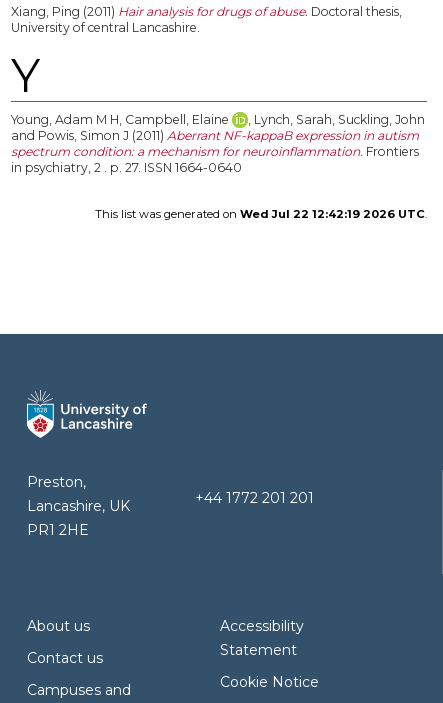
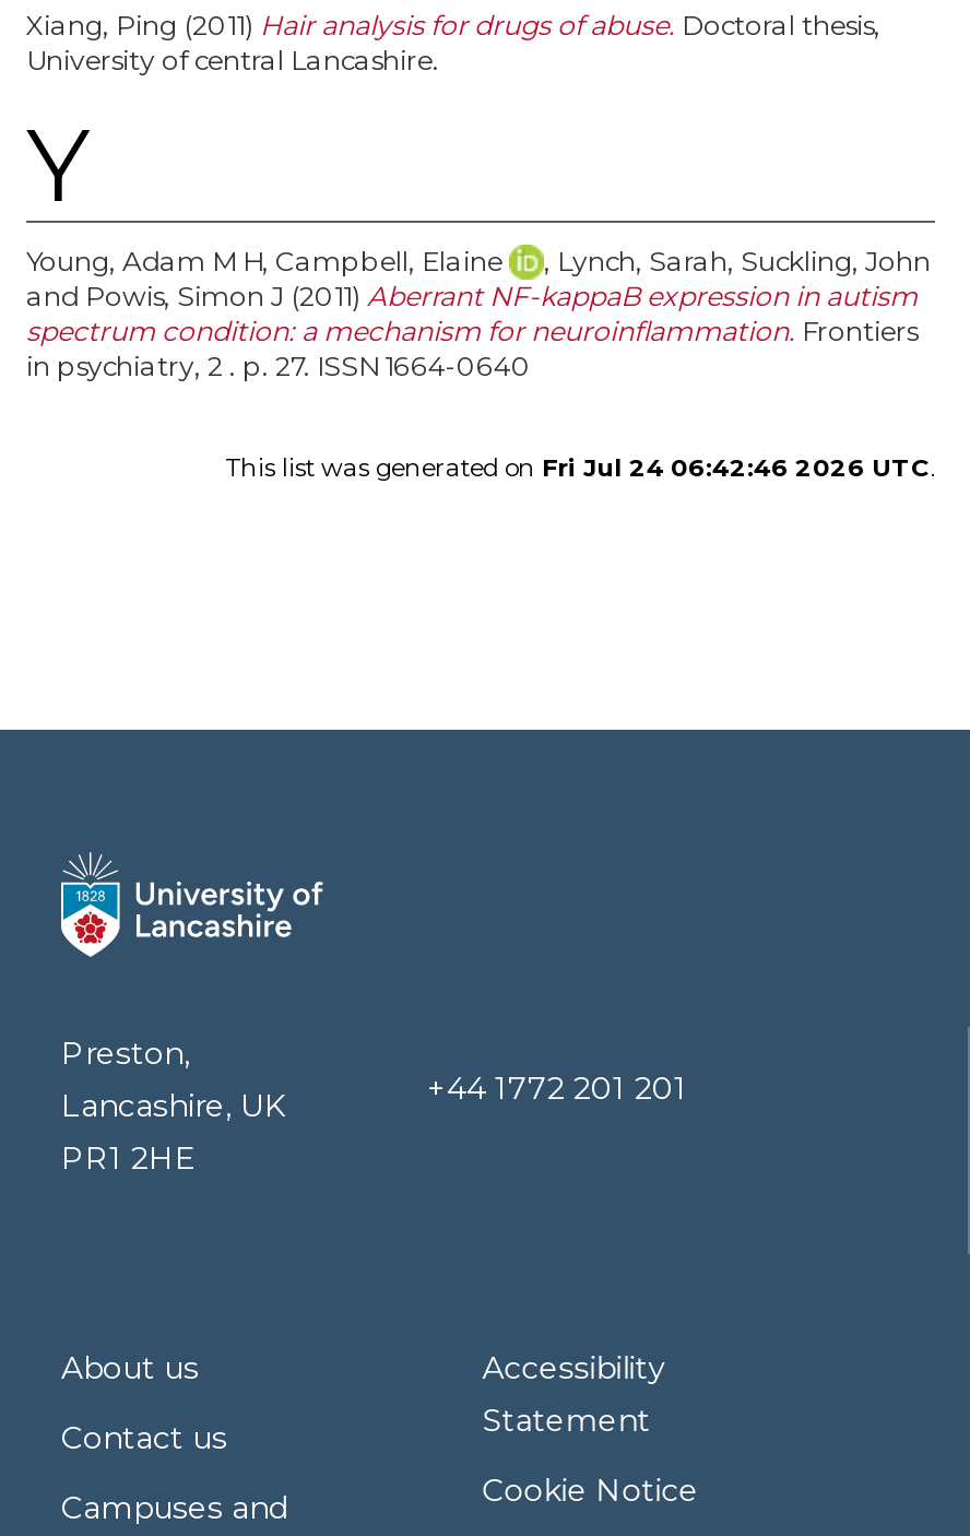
- This list was generated on Wed Jul 22 12:42:19 2026 UTC
+ This list was generated on Fri Jul 24 06:42:46 2026 UTC
